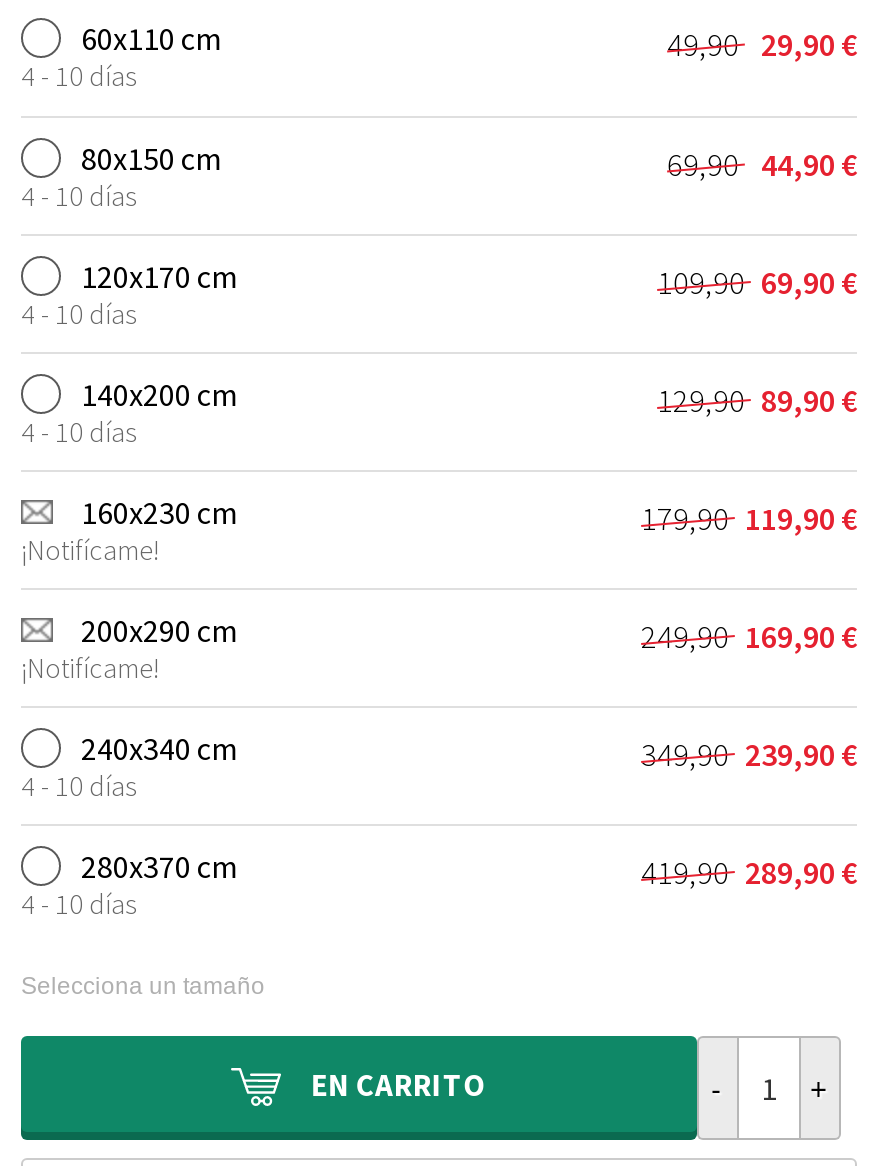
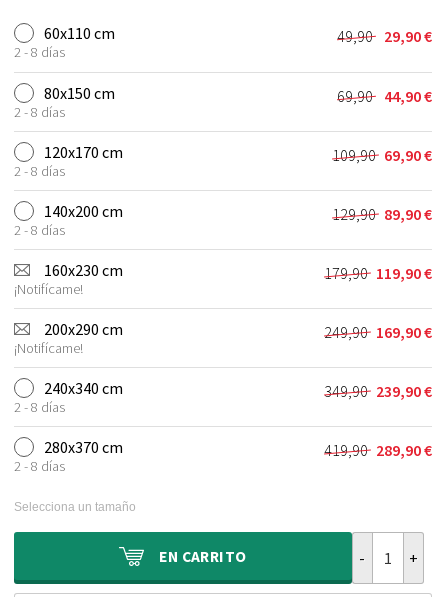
- 4 - 10 días
+ 2 - 8 días

- 4 - 10 días
+ 2 - 8 días

- 4 - 10 días
+ 2 - 8 días

- 4 - 10 días
+ 2 - 8 días

- 4 - 10 días
+ 2 - 8 días

- 4 - 10 días
+ 2 - 8 días
